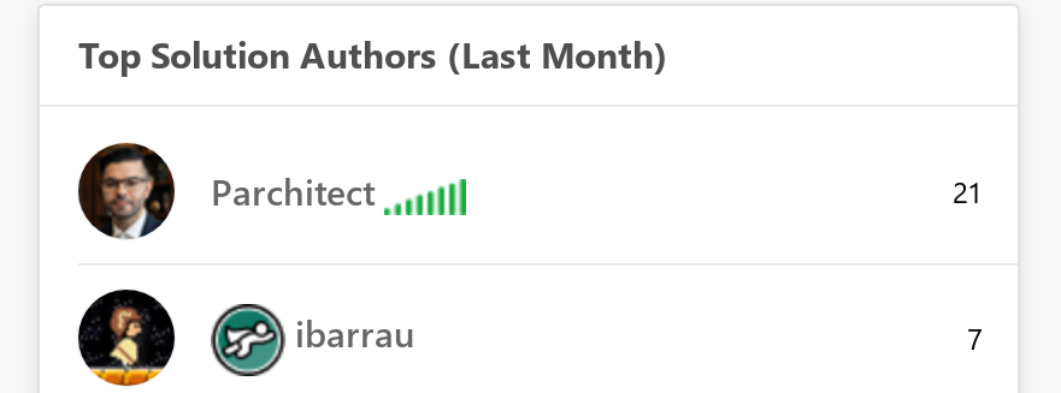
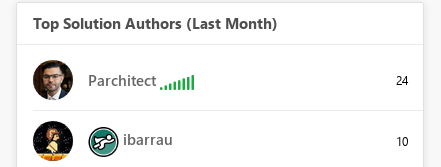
- 21
+ 24

- 7
+ 10
